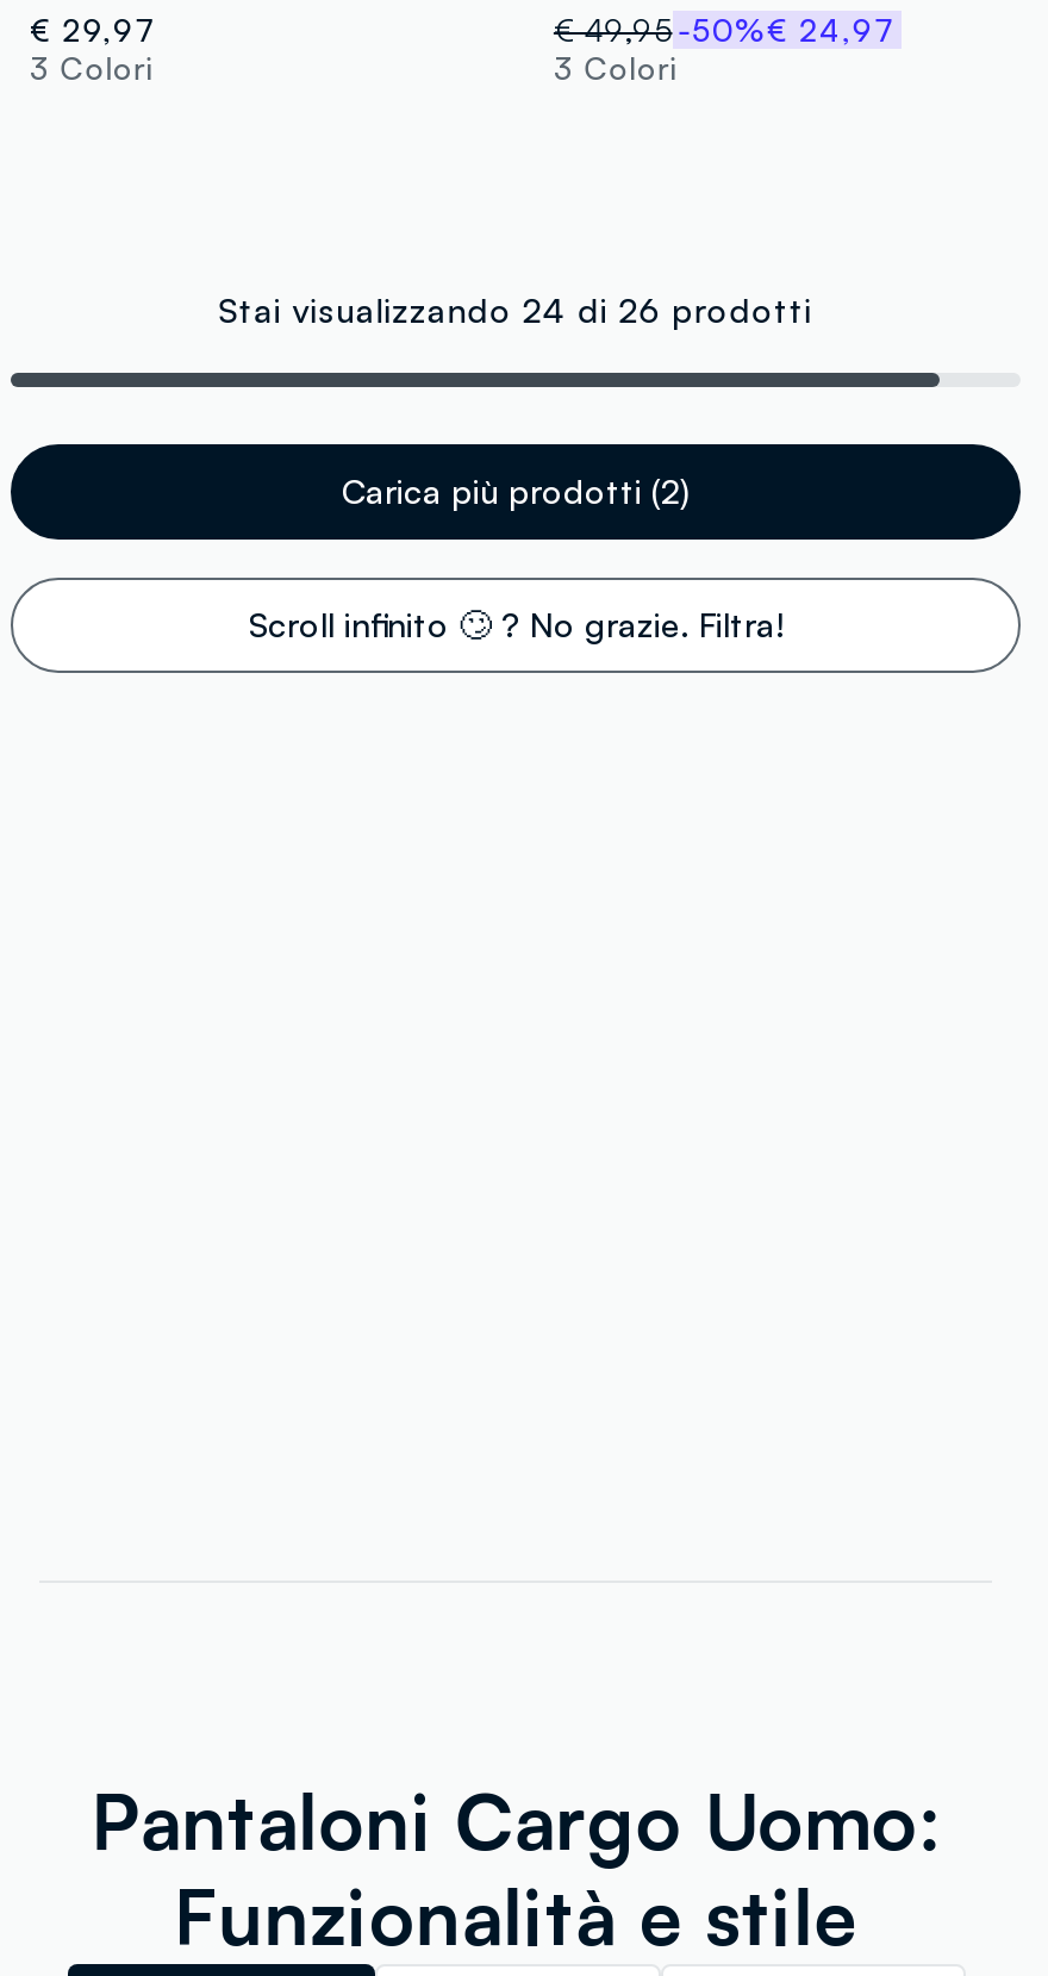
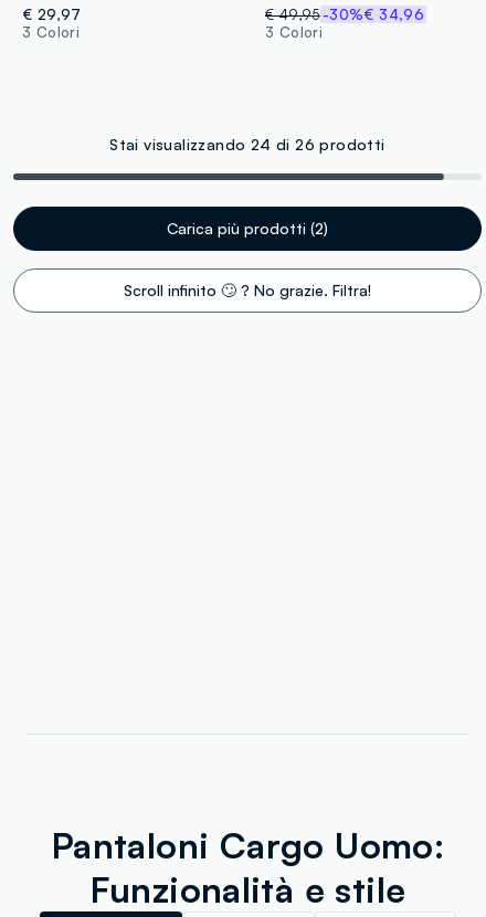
- € 49,95 -50%€ 24,97
+ € 49,95 -30%€ 34,96
